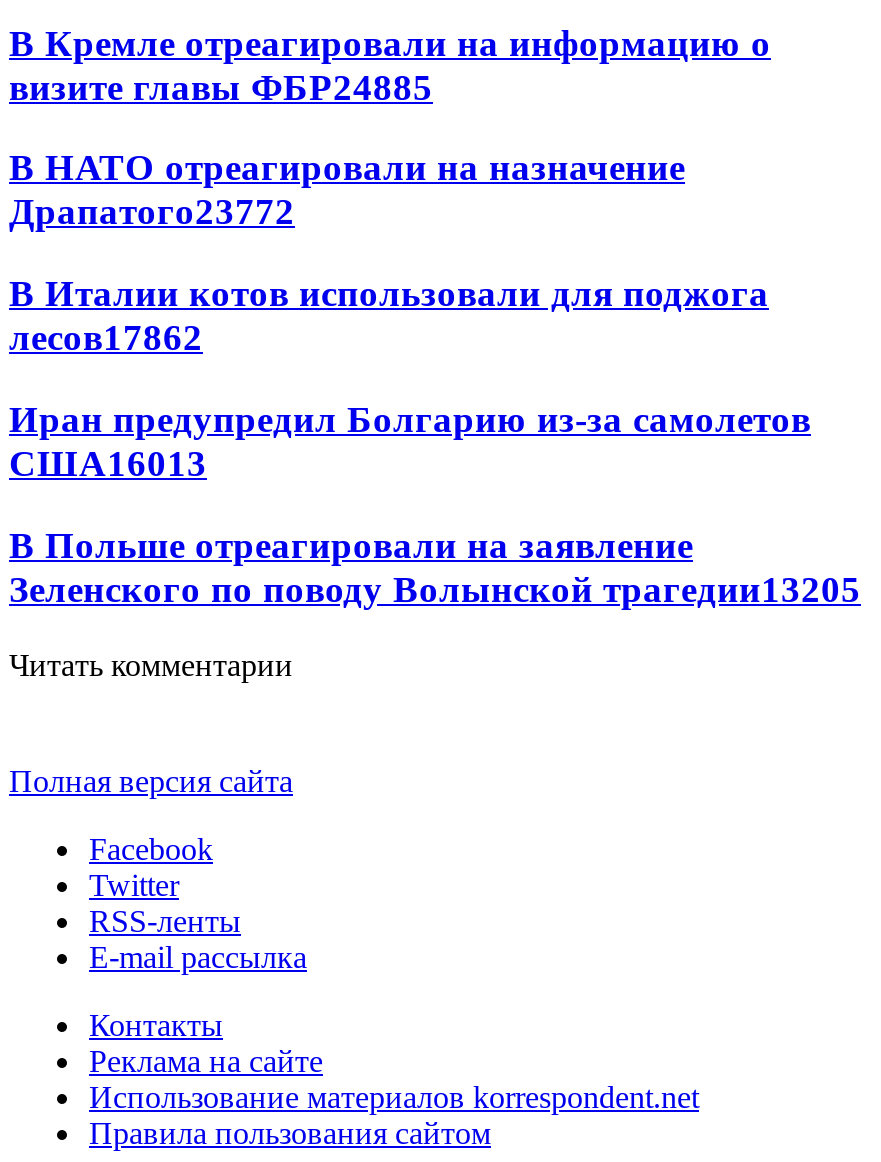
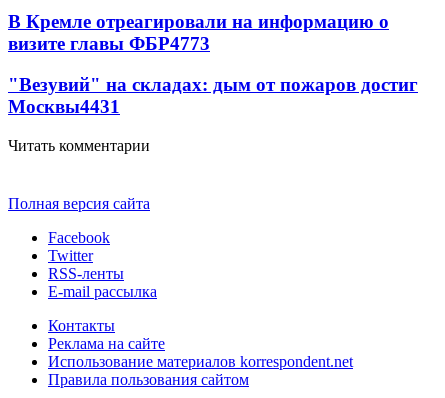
- визите главы ФБР24885
- В НАТО отреагировали на назначение
- Драпатого23772
- В Италии котов использовали для поджога
- лесов17862
- Иран предупредил Болгарию из-за самолетов
- США16013
- В Польше отреагировали на заявление
- Зеленского по поводу Волынской трагедии13205
+ визите главы ФБР4773
+ "Везувий" на складах: дым от пожаров достиг
+ Москвы4431
